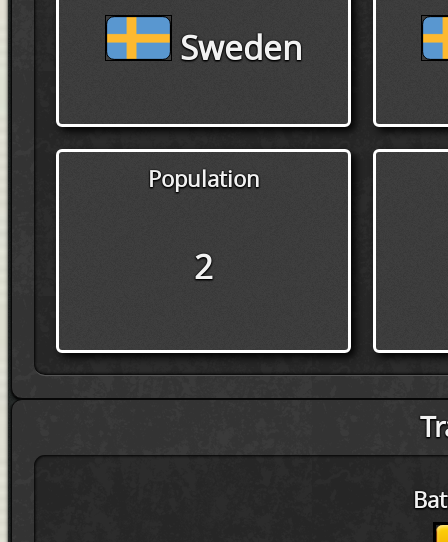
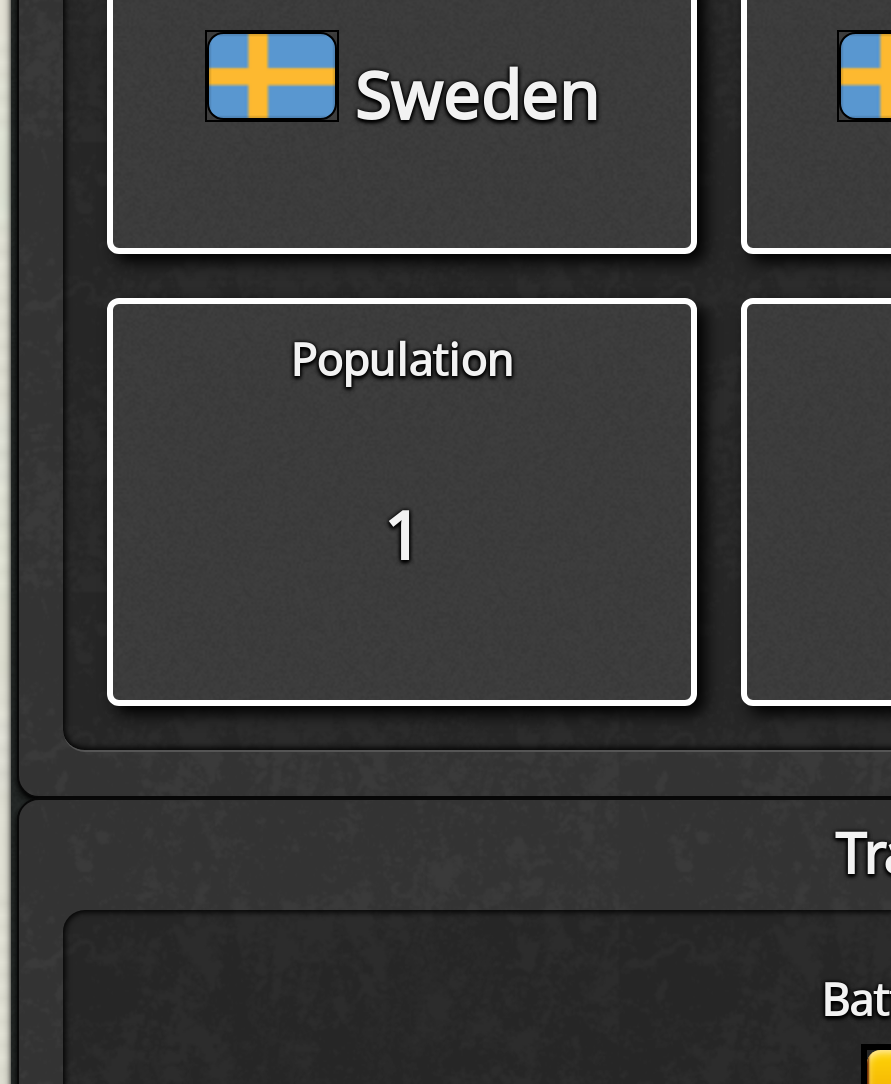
- 2
+ 1
